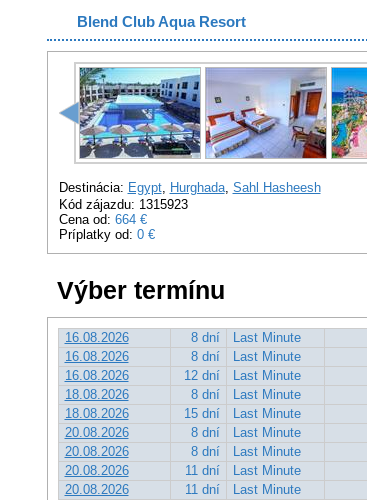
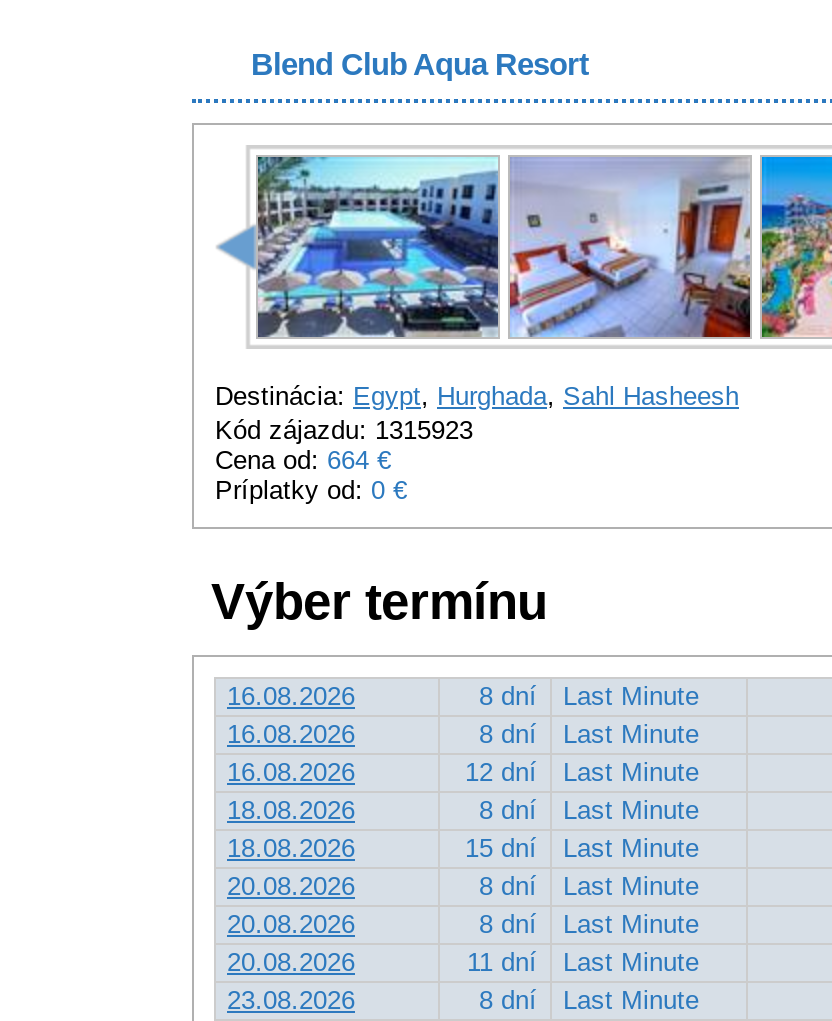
- 20.08.2026
+ 23.08.2026

- 11 dní Last Minute
+ 8 dní Last Minute
